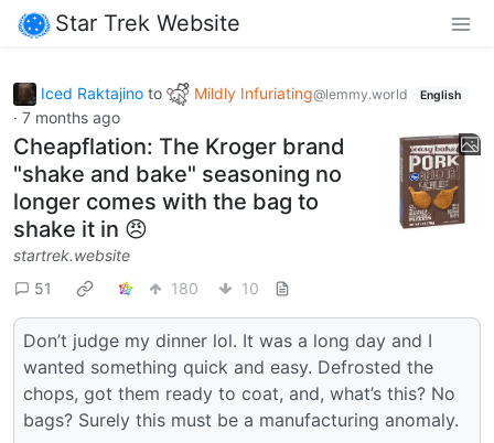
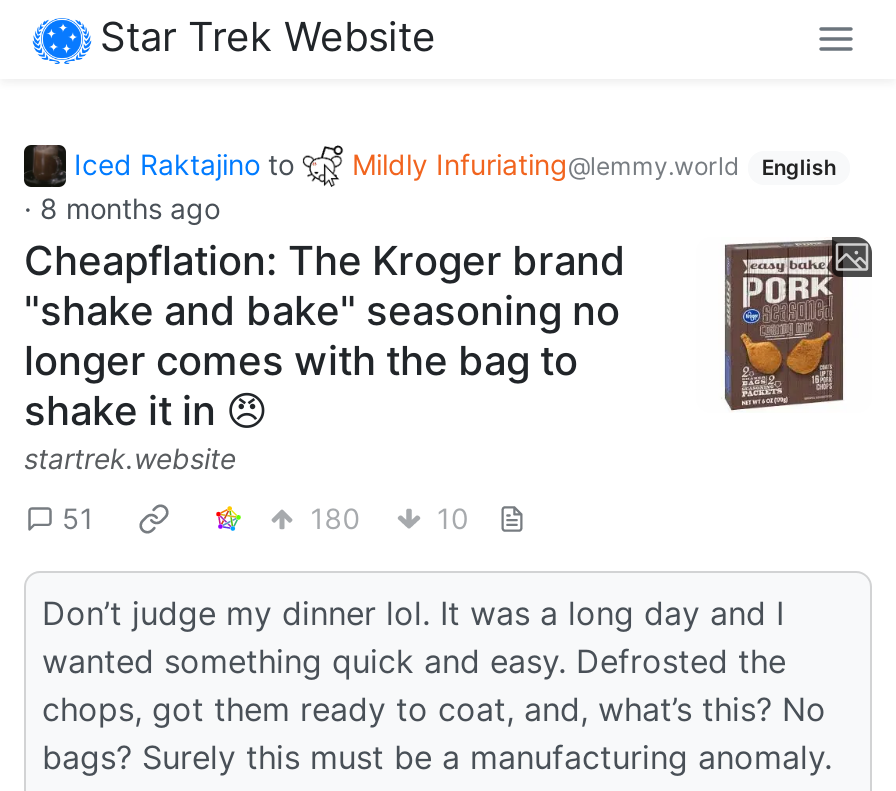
- · 7 months ago
+ · 8 months ago
